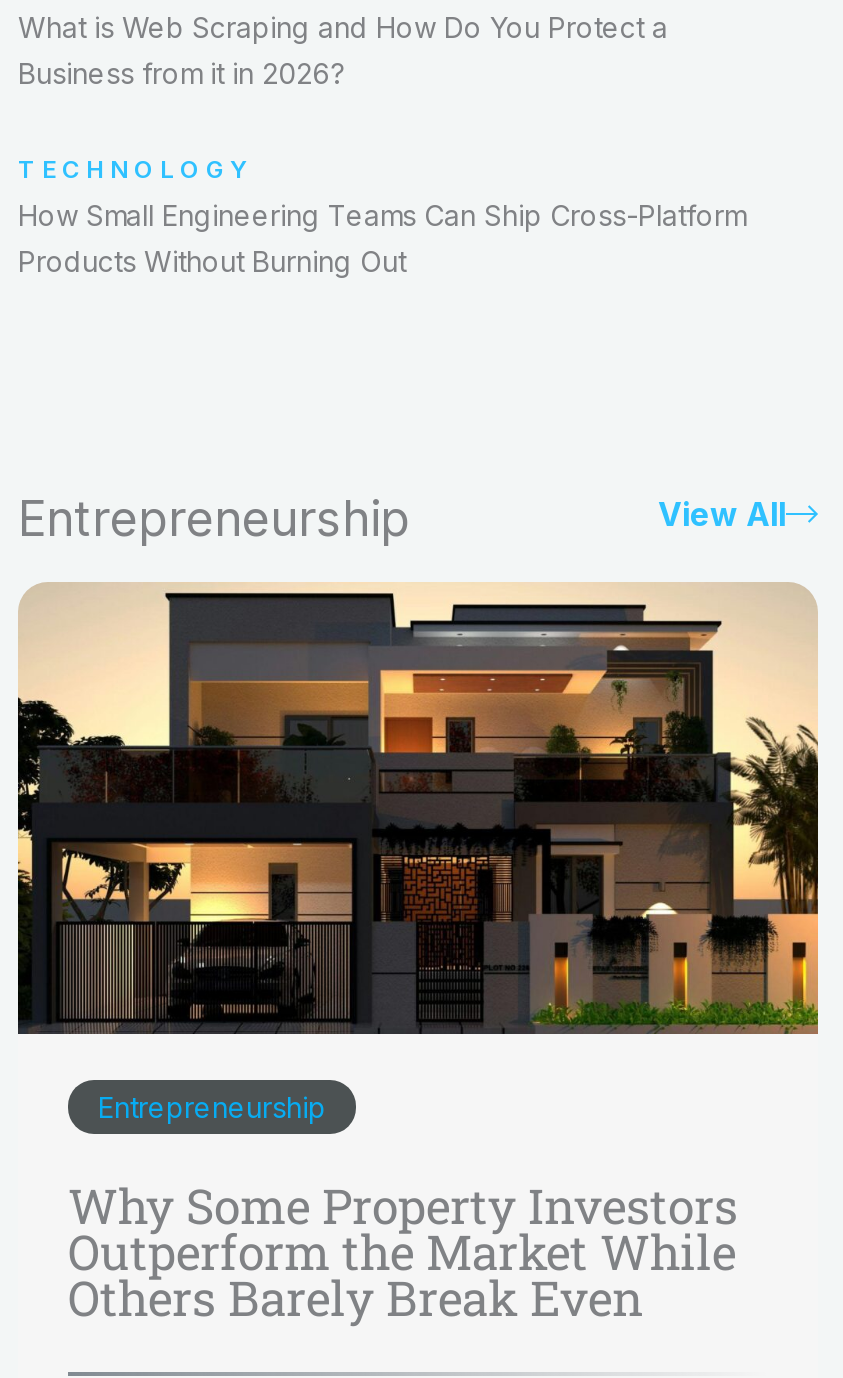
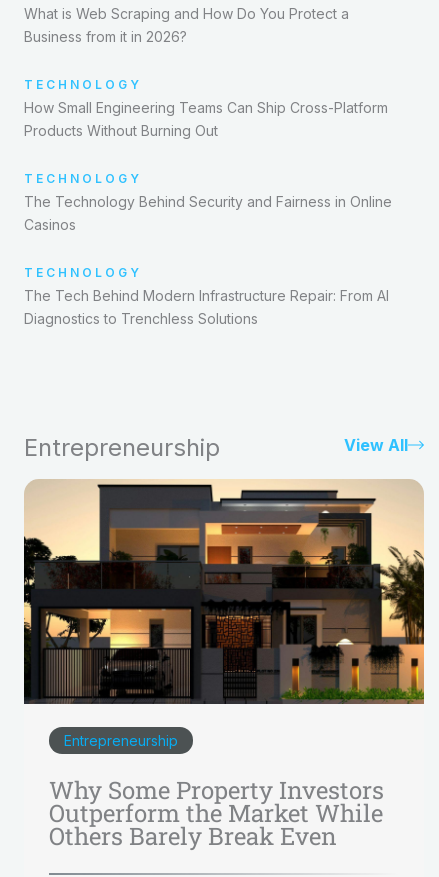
+ TECHNOLOGY
+ The Technology Behind Security and Fairness in Online
+ Casinos
+ TECHNOLOGY
+ The Tech Behind Modern Infrastructure Repair: From AI
+ Diagnostics to Trenchless Solutions
